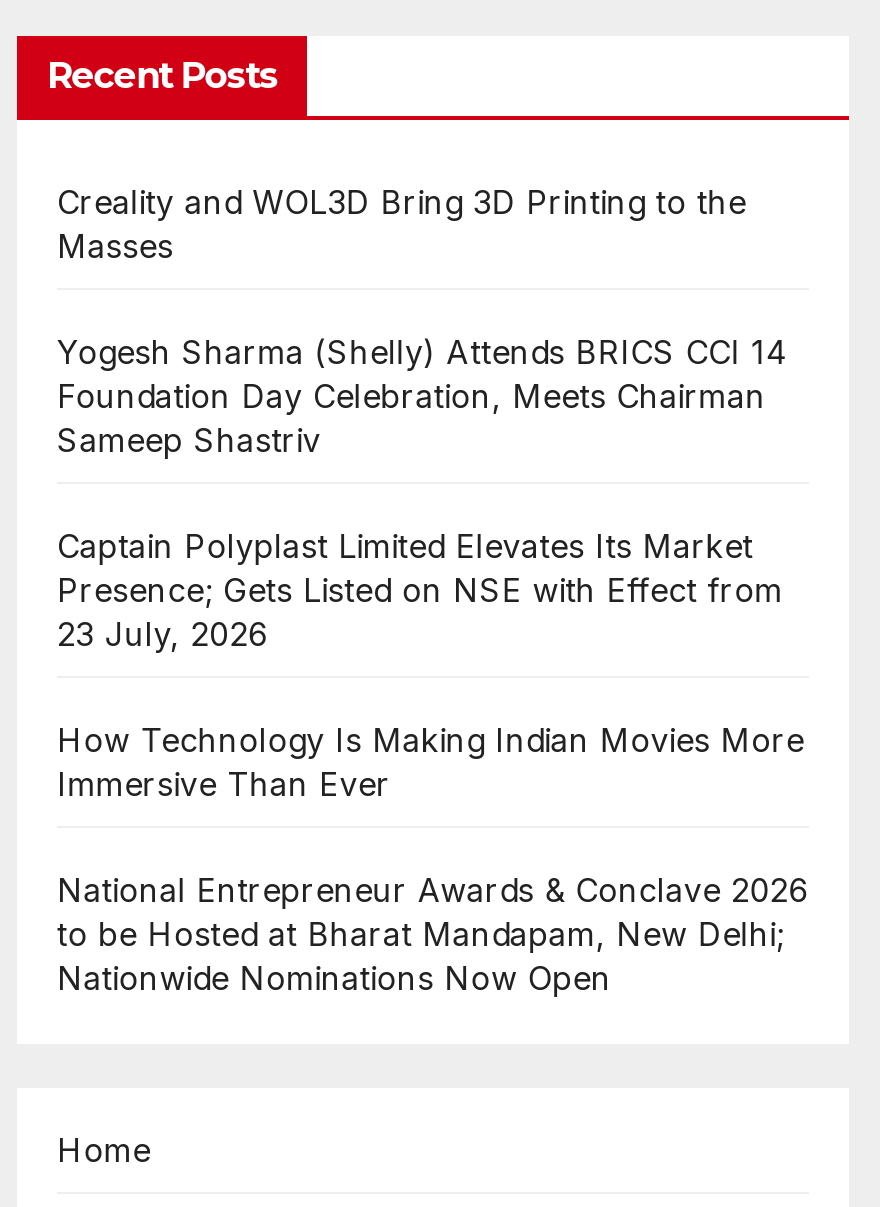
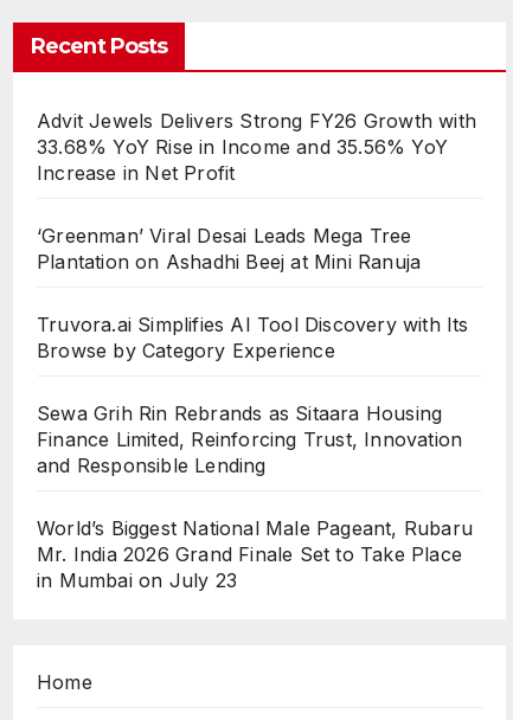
- Creality and WOL3D Bring 3D Printing to the
- Masses
+ Advit Jewels Delivers Strong FY26 Growth with
+ 33.68% YoY Rise in Income and 35.56% YoY
+ Increase in Net Profit

- Yogesh Sharma (Shelly) Attends BRICS CCI 14
- Foundation Day Celebration, Meets Chairman
- Sameep Shastriv
+ ‘Greenman’ Viral Desai Leads Mega Tree
+ Plantation on Ashadhi Beej at Mini Ranuja

- Captain Polyplast Limited Elevates Its Market
- Presence; Gets Listed on NSE with Effect from
- 23 July, 2026
+ Truvora.ai Simplifies AI Tool Discovery with Its
+ Browse by Category Experience

- How Technology Is Making Indian Movies More
- Immersive Than Ever
+ Sewa Grih Rin Rebrands as Sitaara Housing
+ Finance Limited, Reinforcing Trust, Innovation
+ and Responsible Lending

- National Entrepreneur Awards & Conclave 2026
- to be Hosted at Bharat Mandapam, New Delhi;
- Nationwide Nominations Now Open
+ World’s Biggest National Male Pageant, Rubaru
+ Mr. India 2026 Grand Finale Set to Take Place
+ in Mumbai on July 23
